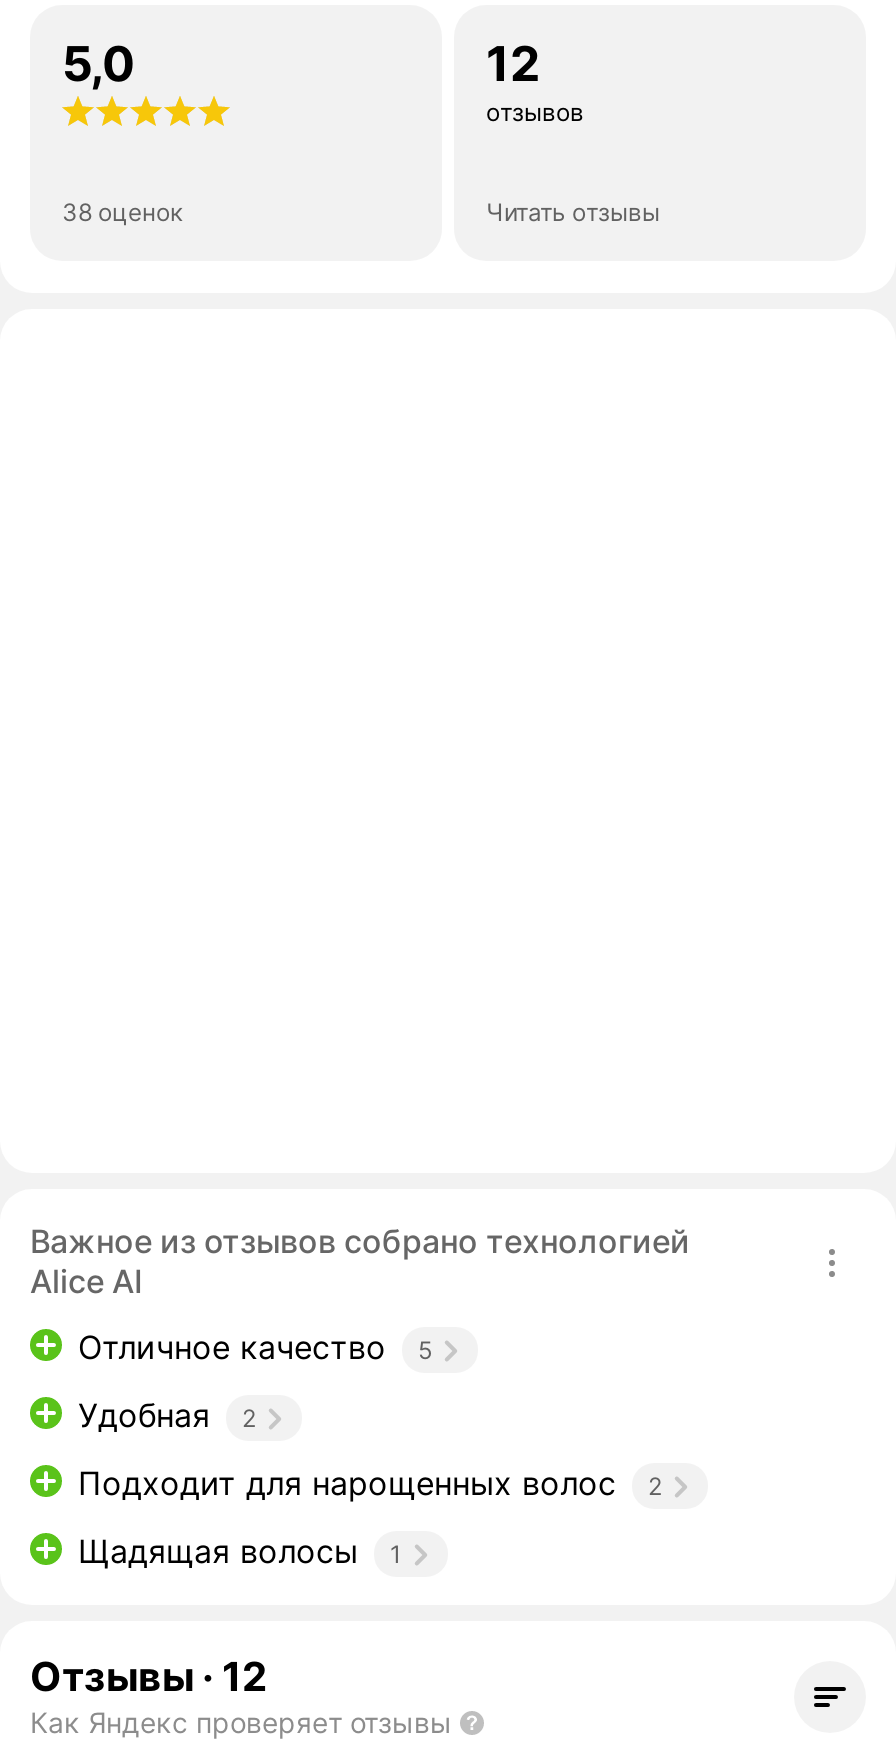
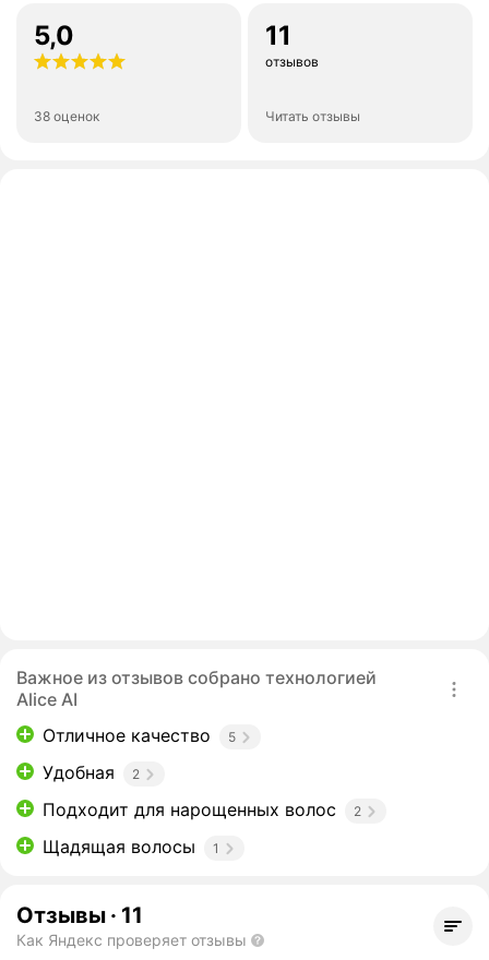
- 12
+ 11

- Отзывы · 12
+ Отзывы · 11
